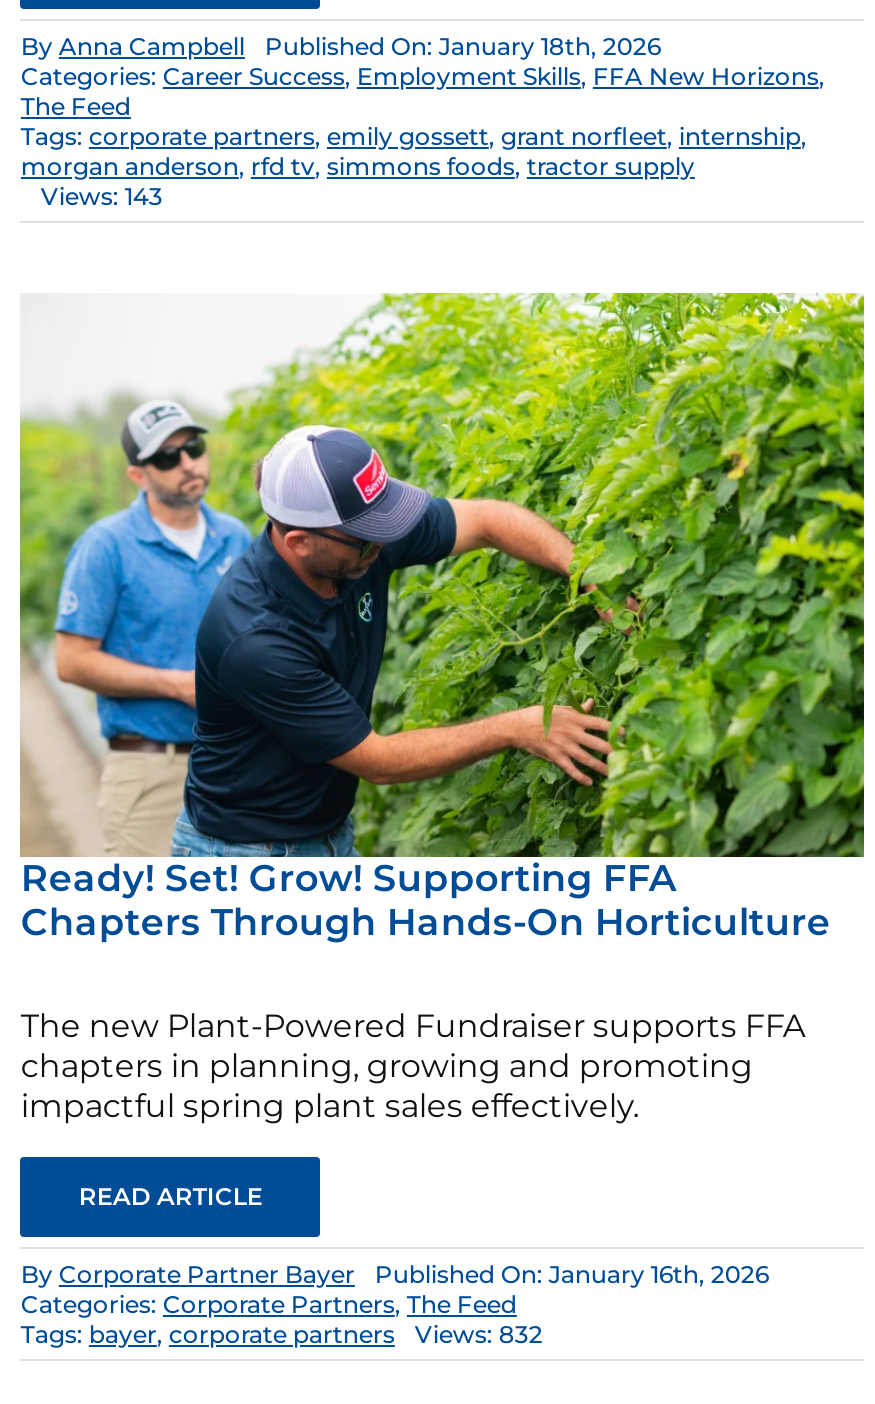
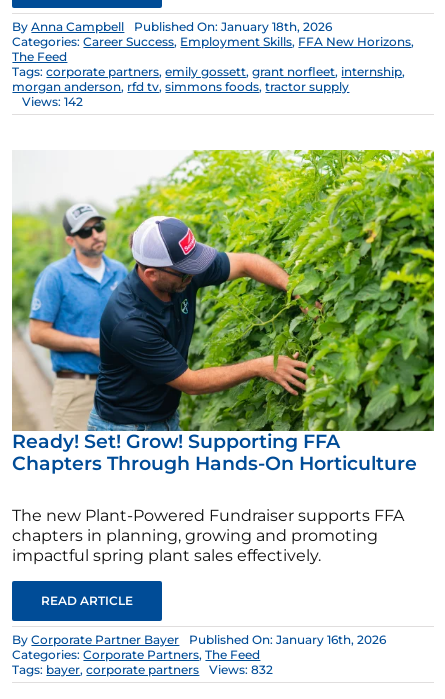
- Views: 143
+ Views: 142
